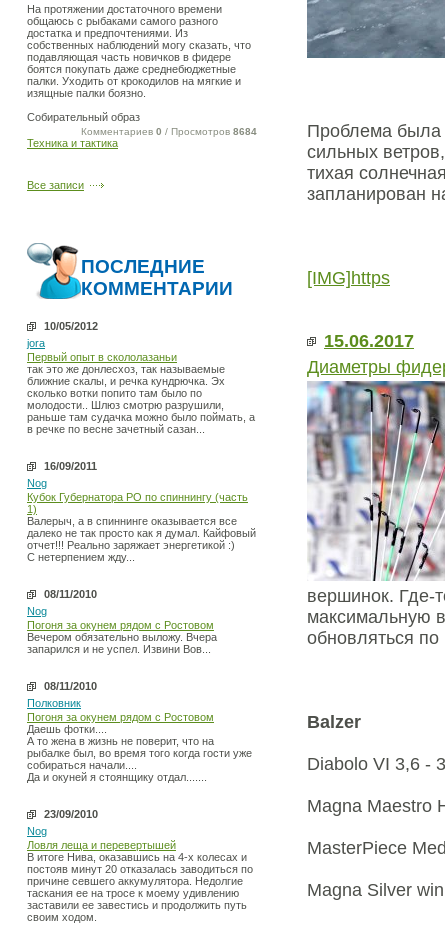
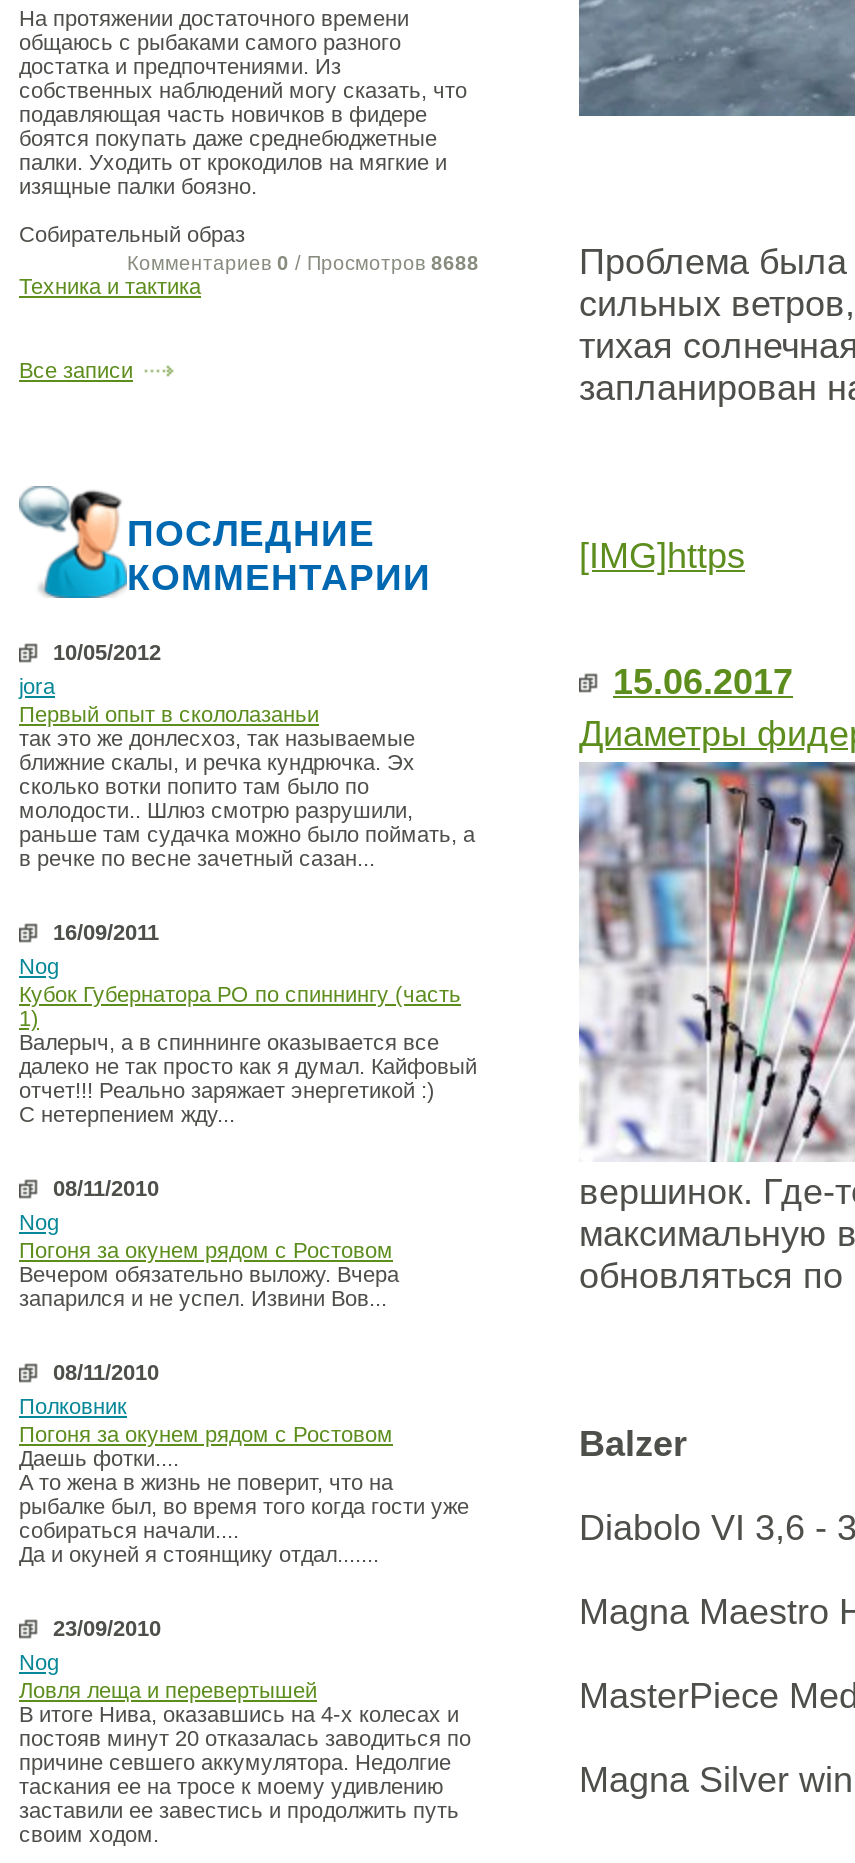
- Комментариев 0 / Просмотров 8684
+ Комментариев 0 / Просмотров 8688
